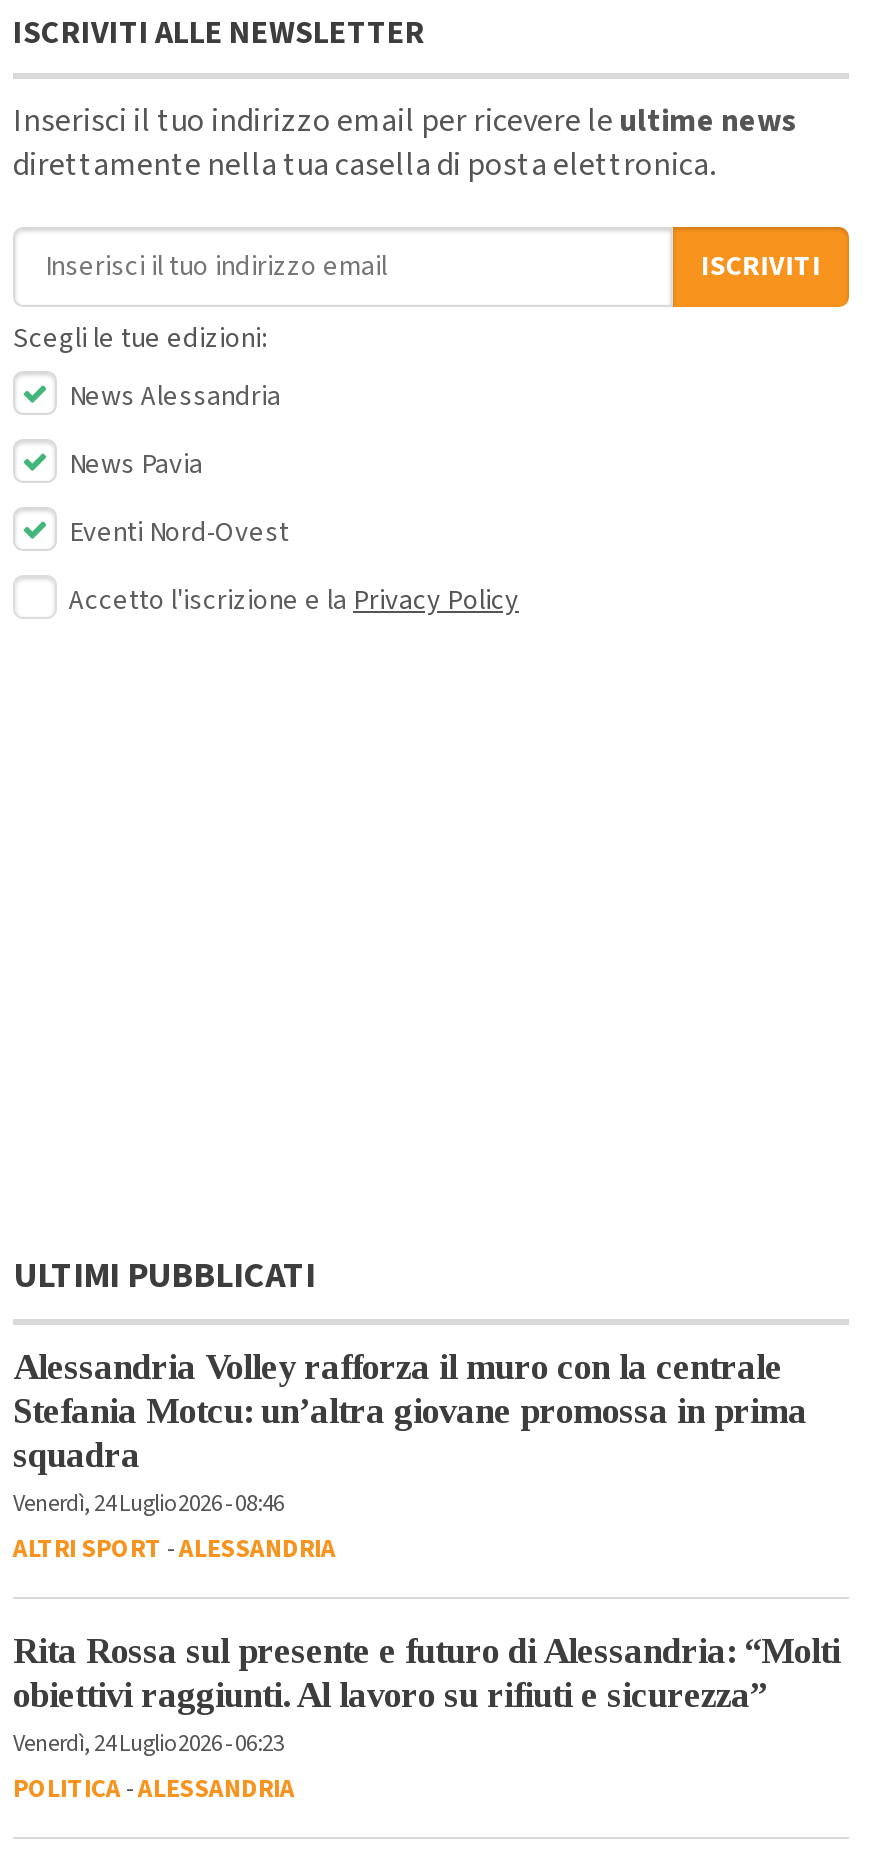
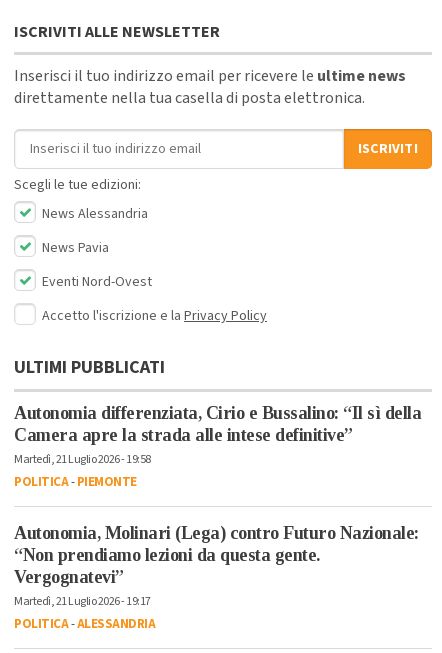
- Alessandria Volley rafforza il muro con la centrale
- Stefania Motcu: un’altra giovane promossa in prima
- squadra
- Venerdì, 24 Luglio 2026 - 08:46
- ALTRI SPORT -ALESSANDRIA
+ Autonomia differenziata, Cirio e Bussalino: “Il sì della
+ Camera apre la strada alle intese definitive”
+ Martedì, 21 Luglio 2026 - 19:58
+ POLITICA-PIEMONTE

- Rita Rossa sul presente e futuro di Alessandria: “Molti
- obiettivi raggiunti. Al lavoro su rifiuti e sicurezza”
- Venerdì, 24 Luglio 2026 - 06:23
+ Autonomia, Molinari (Lega) contro Futuro Nazionale:
+ “Non prendiamo lezioni da questa gente.
+ Vergognatevi”
+ Martedì, 21 Luglio 2026 - 19:17
